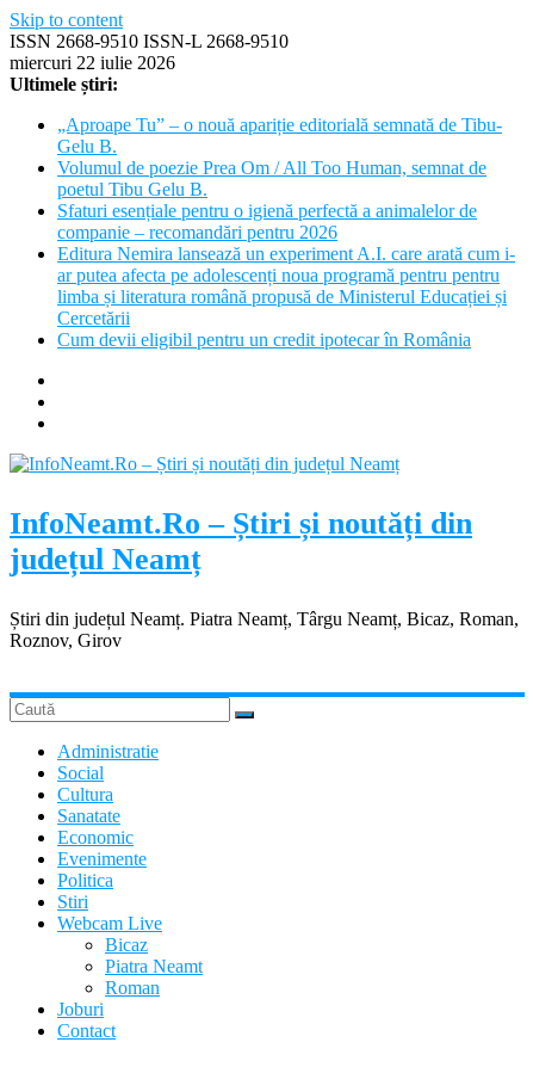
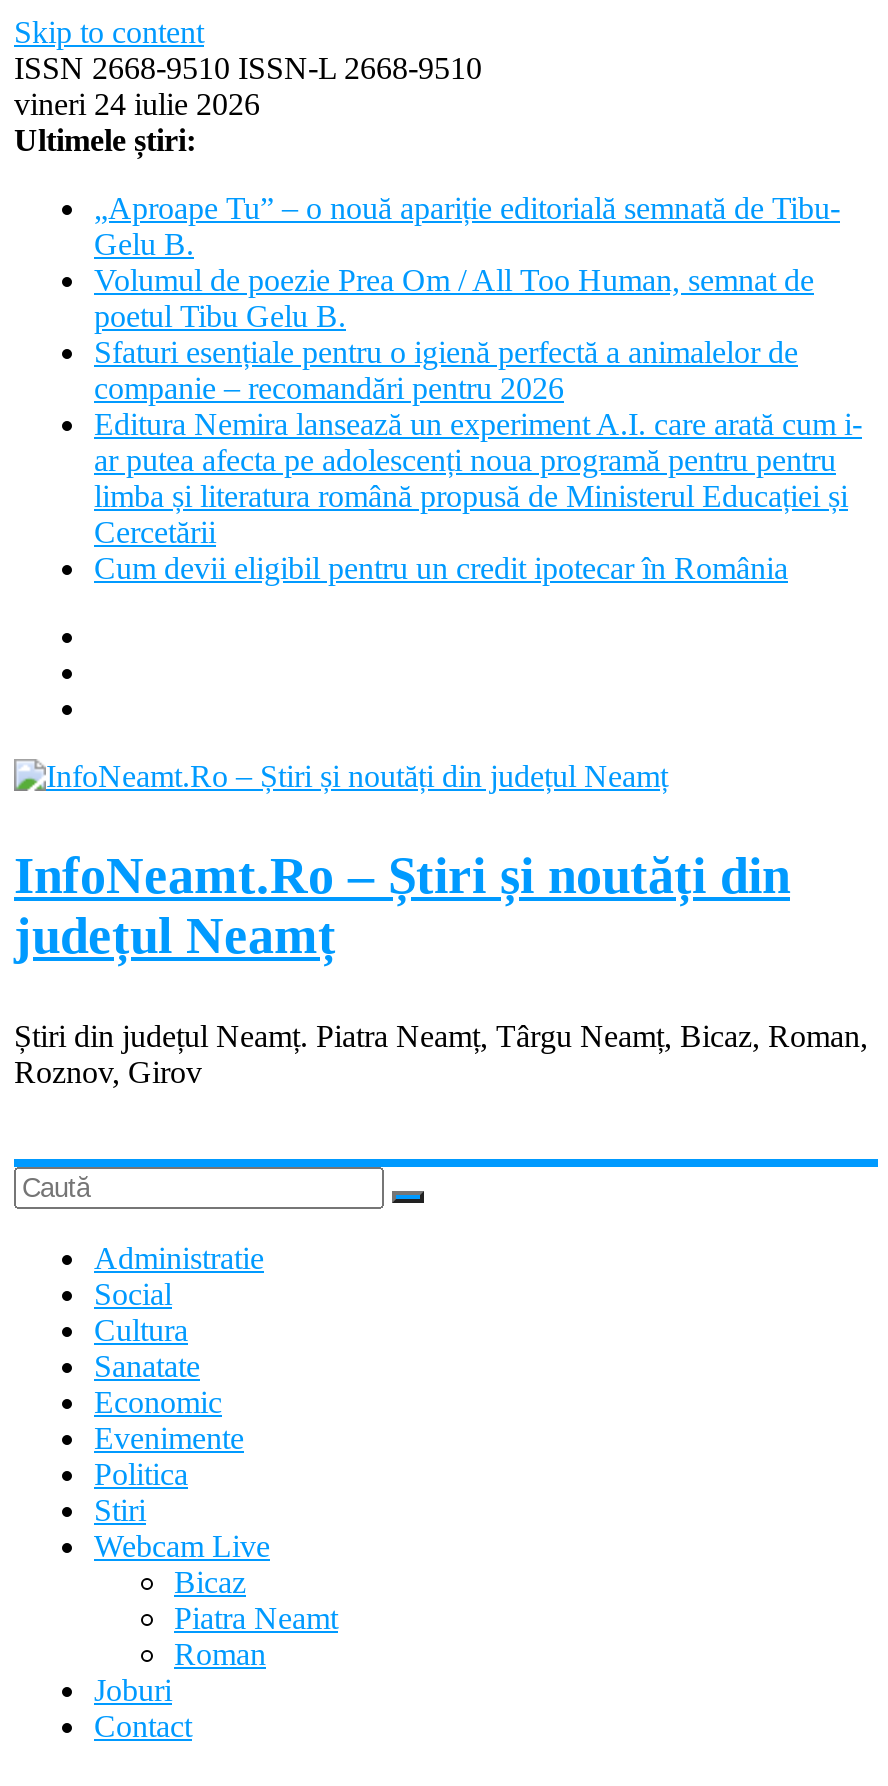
- miercuri 22 iulie 2026
+ vineri 24 iulie 2026
